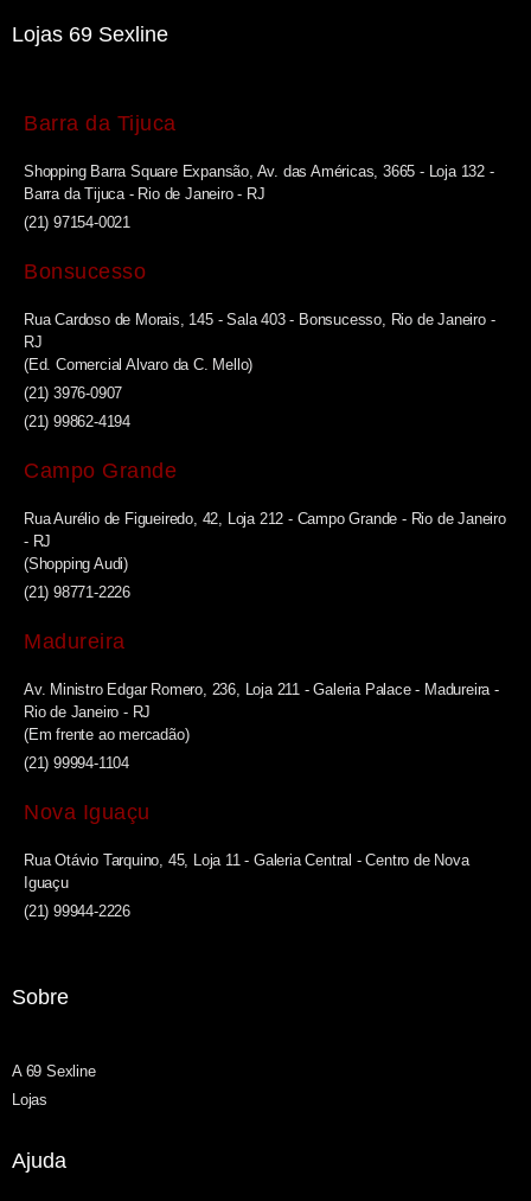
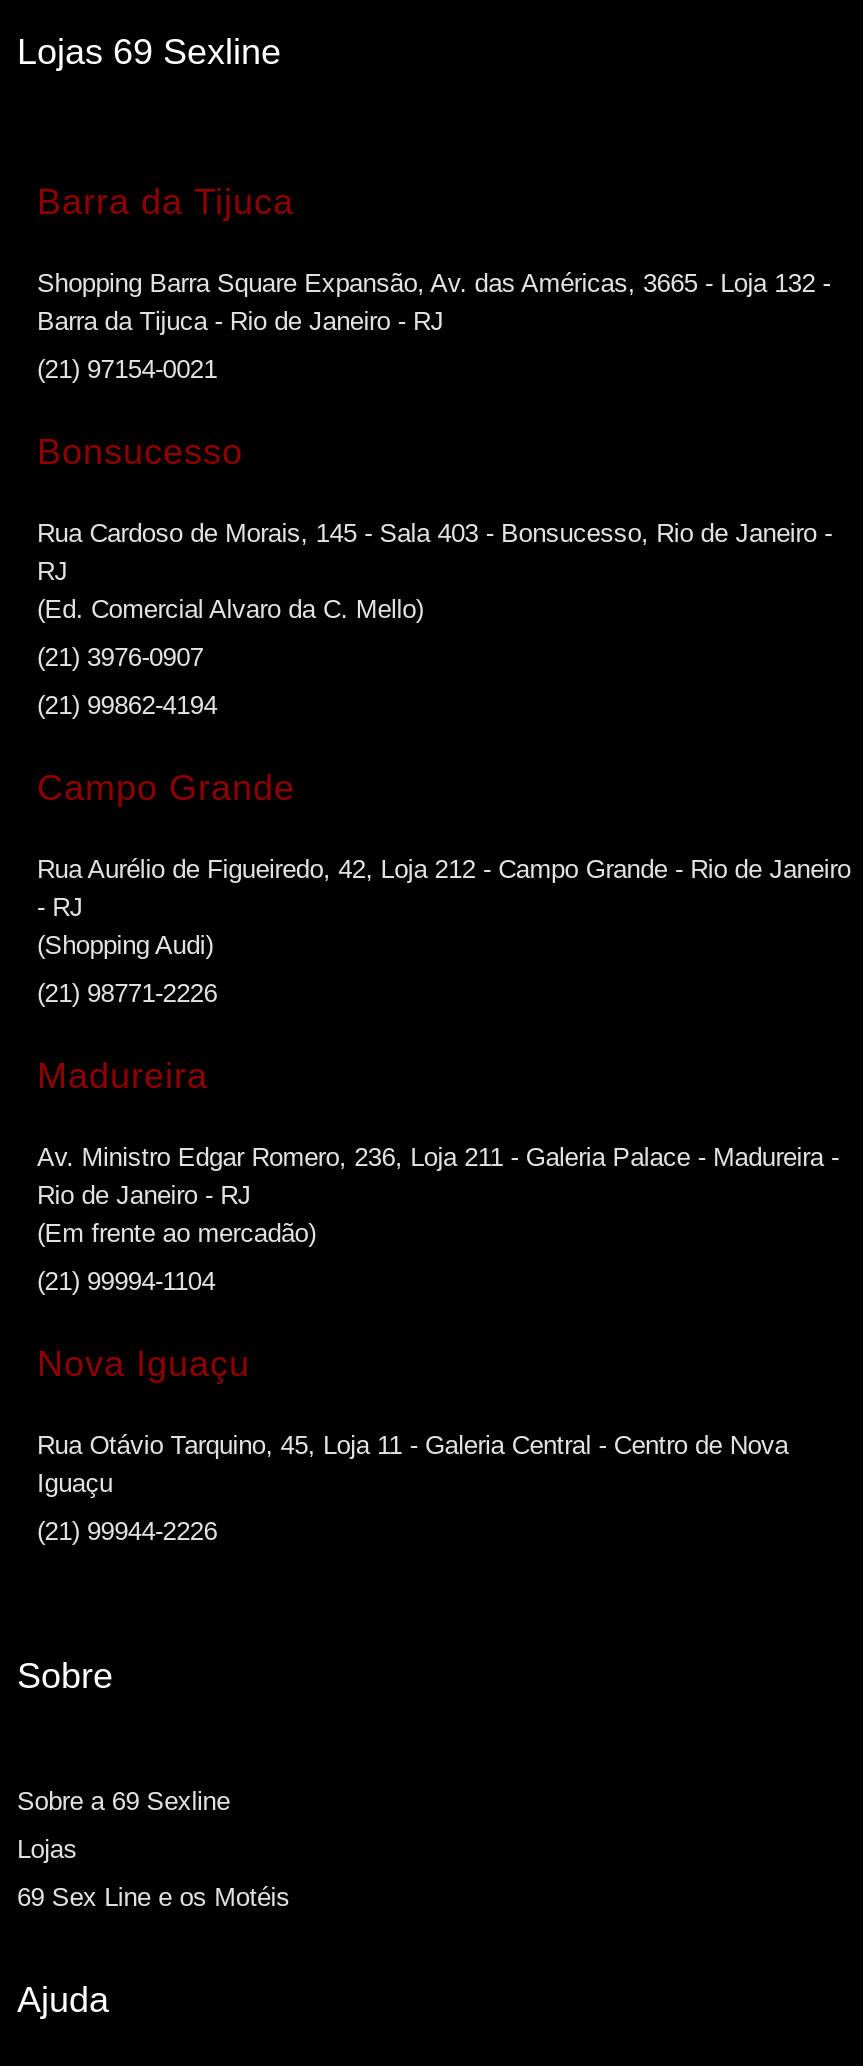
- A 69 Sexline
+ Sobre a 69 Sexline

+ 69 Sex Line e os Motéis
